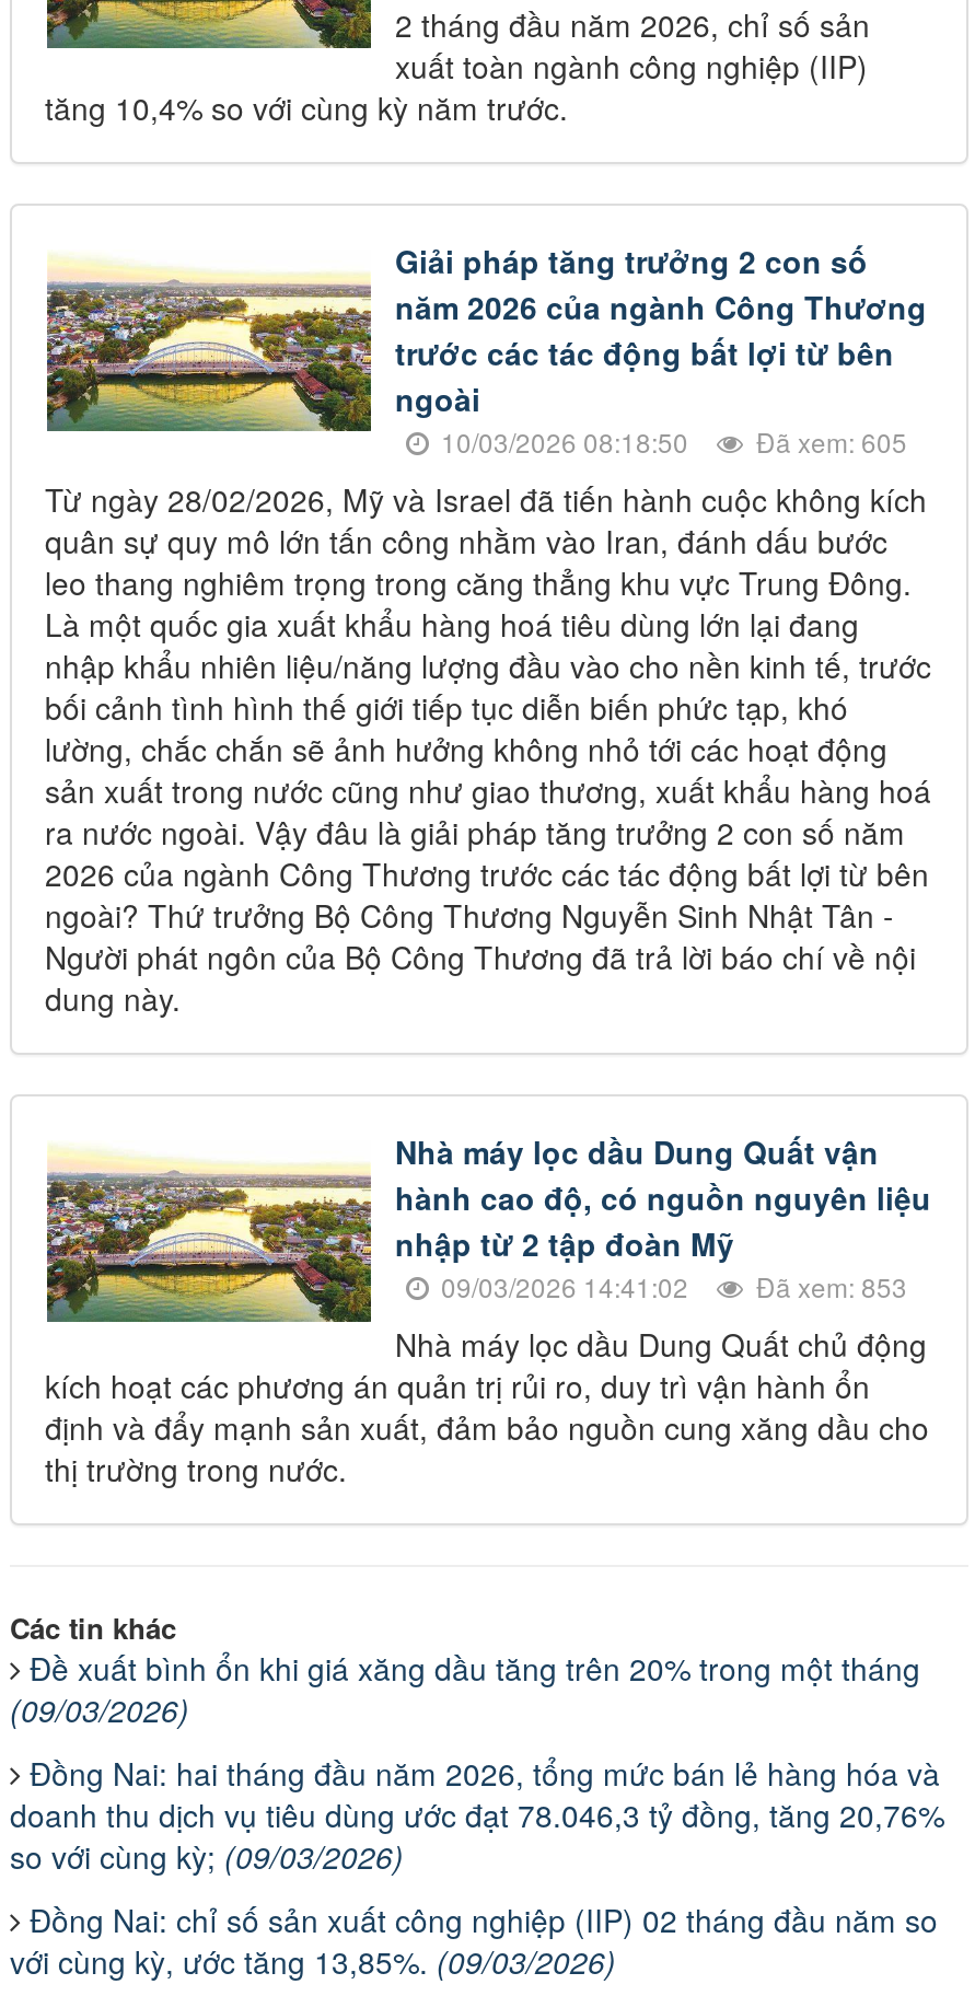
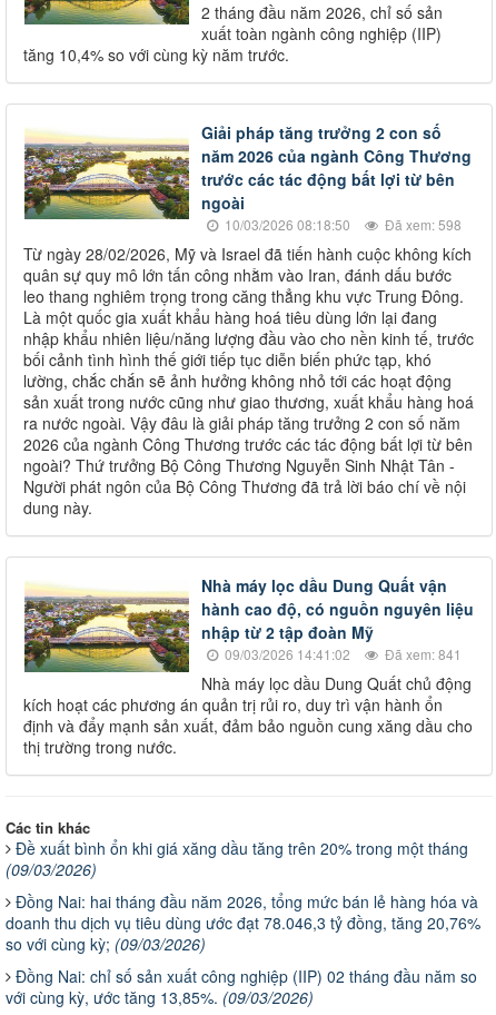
- 10/03/2026 08:18:50 Đã xem: 605
+ 10/03/2026 08:18:50 Đã xem: 598

- 09/03/2026 14:41:02 Đã xem: 853
+ 09/03/2026 14:41:02 Đã xem: 841
